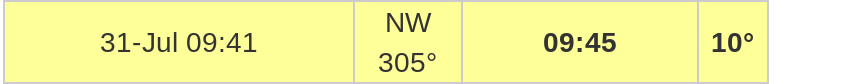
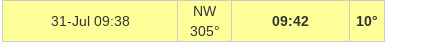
- 31-Jul 09:41
+ 31-Jul 09:38

- 09:45
+ 09:42
